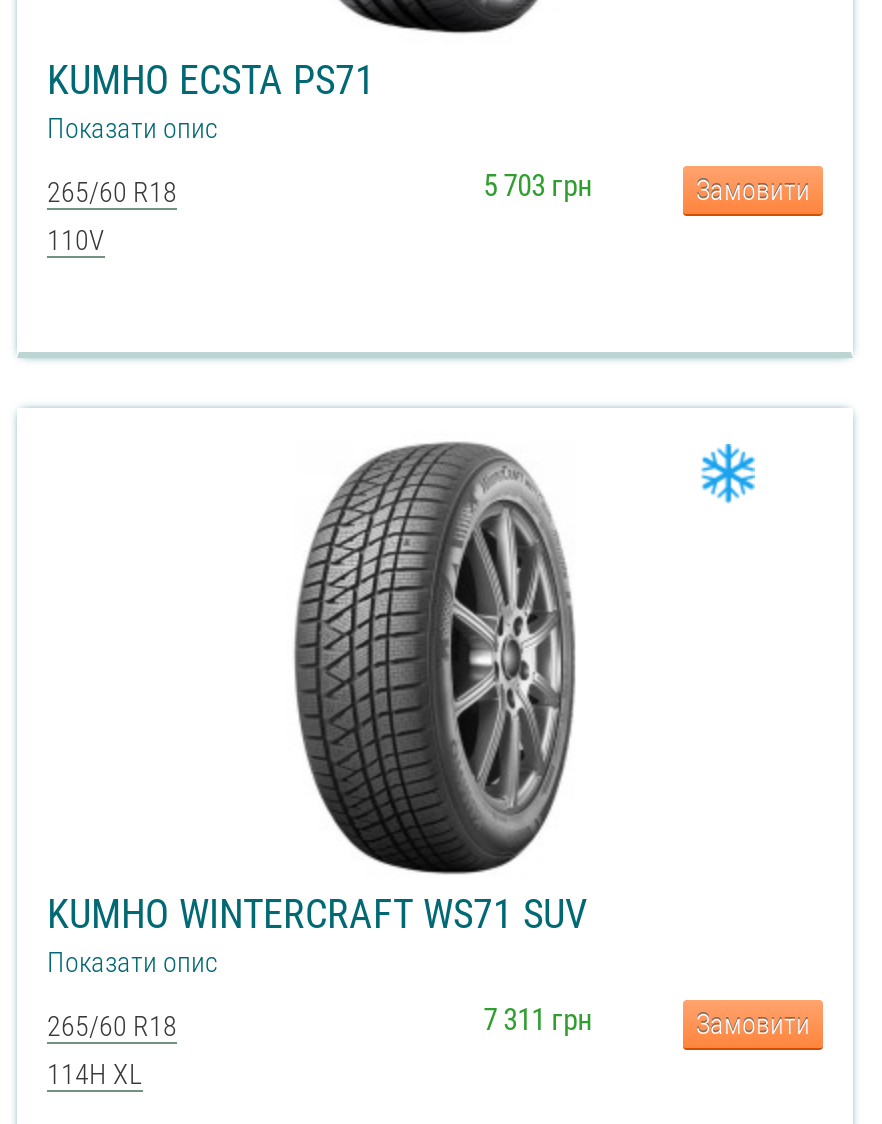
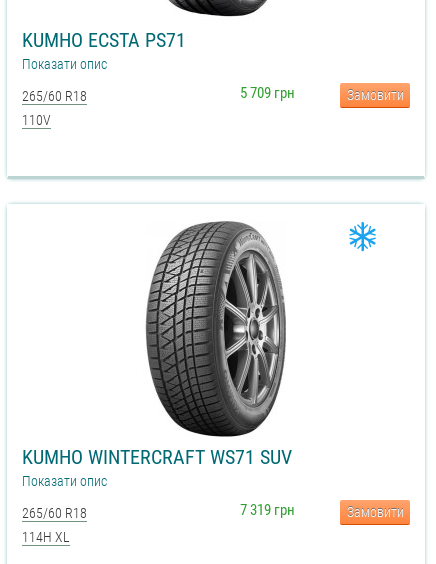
- 5 703 грн
+ 5 709 грн

- 7 311 грн
+ 7 319 грн
